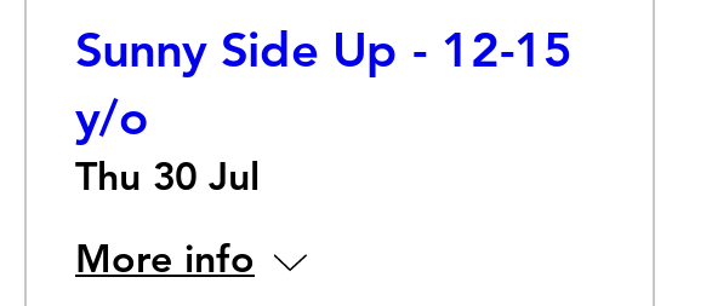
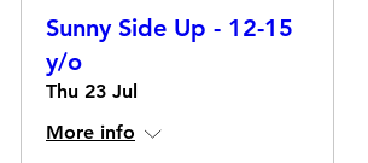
- Thu 30 Jul
+ Thu 23 Jul
